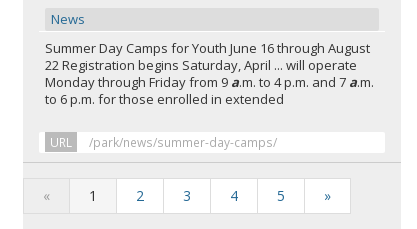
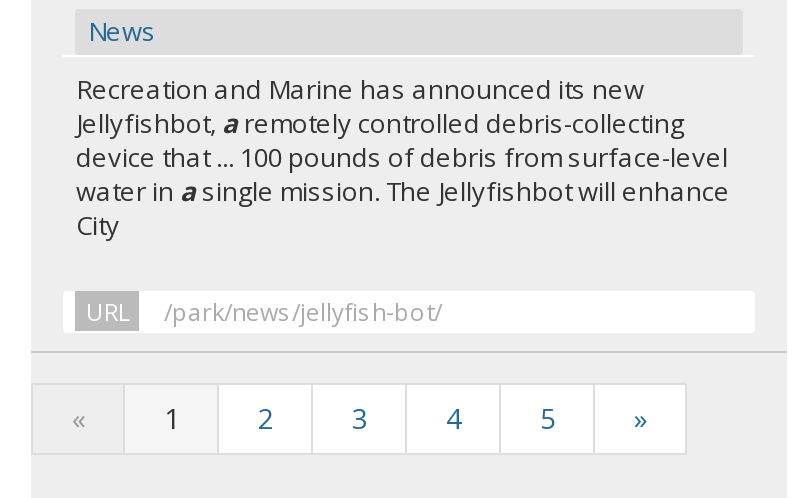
- Summer Day Camps for Youth June 16 through August
- 22 Registration begins Saturday, April ... will operate
- Monday through Friday from 9a.m. to 4 p.m. and 7 a.m.
- to 6 p.m. for those enrolled in extended
+ Recreation and Marine has announced its new
+ Jellyfishbot, a remotely controlled debris-collecting
+ device that ... 100 pounds of debris from surface-level
+ water in a single mission. The Jellyfishbot will enhance
+ City

- /park/news/summer-day-camps/
+ /park/news/jellyfish-bot/
